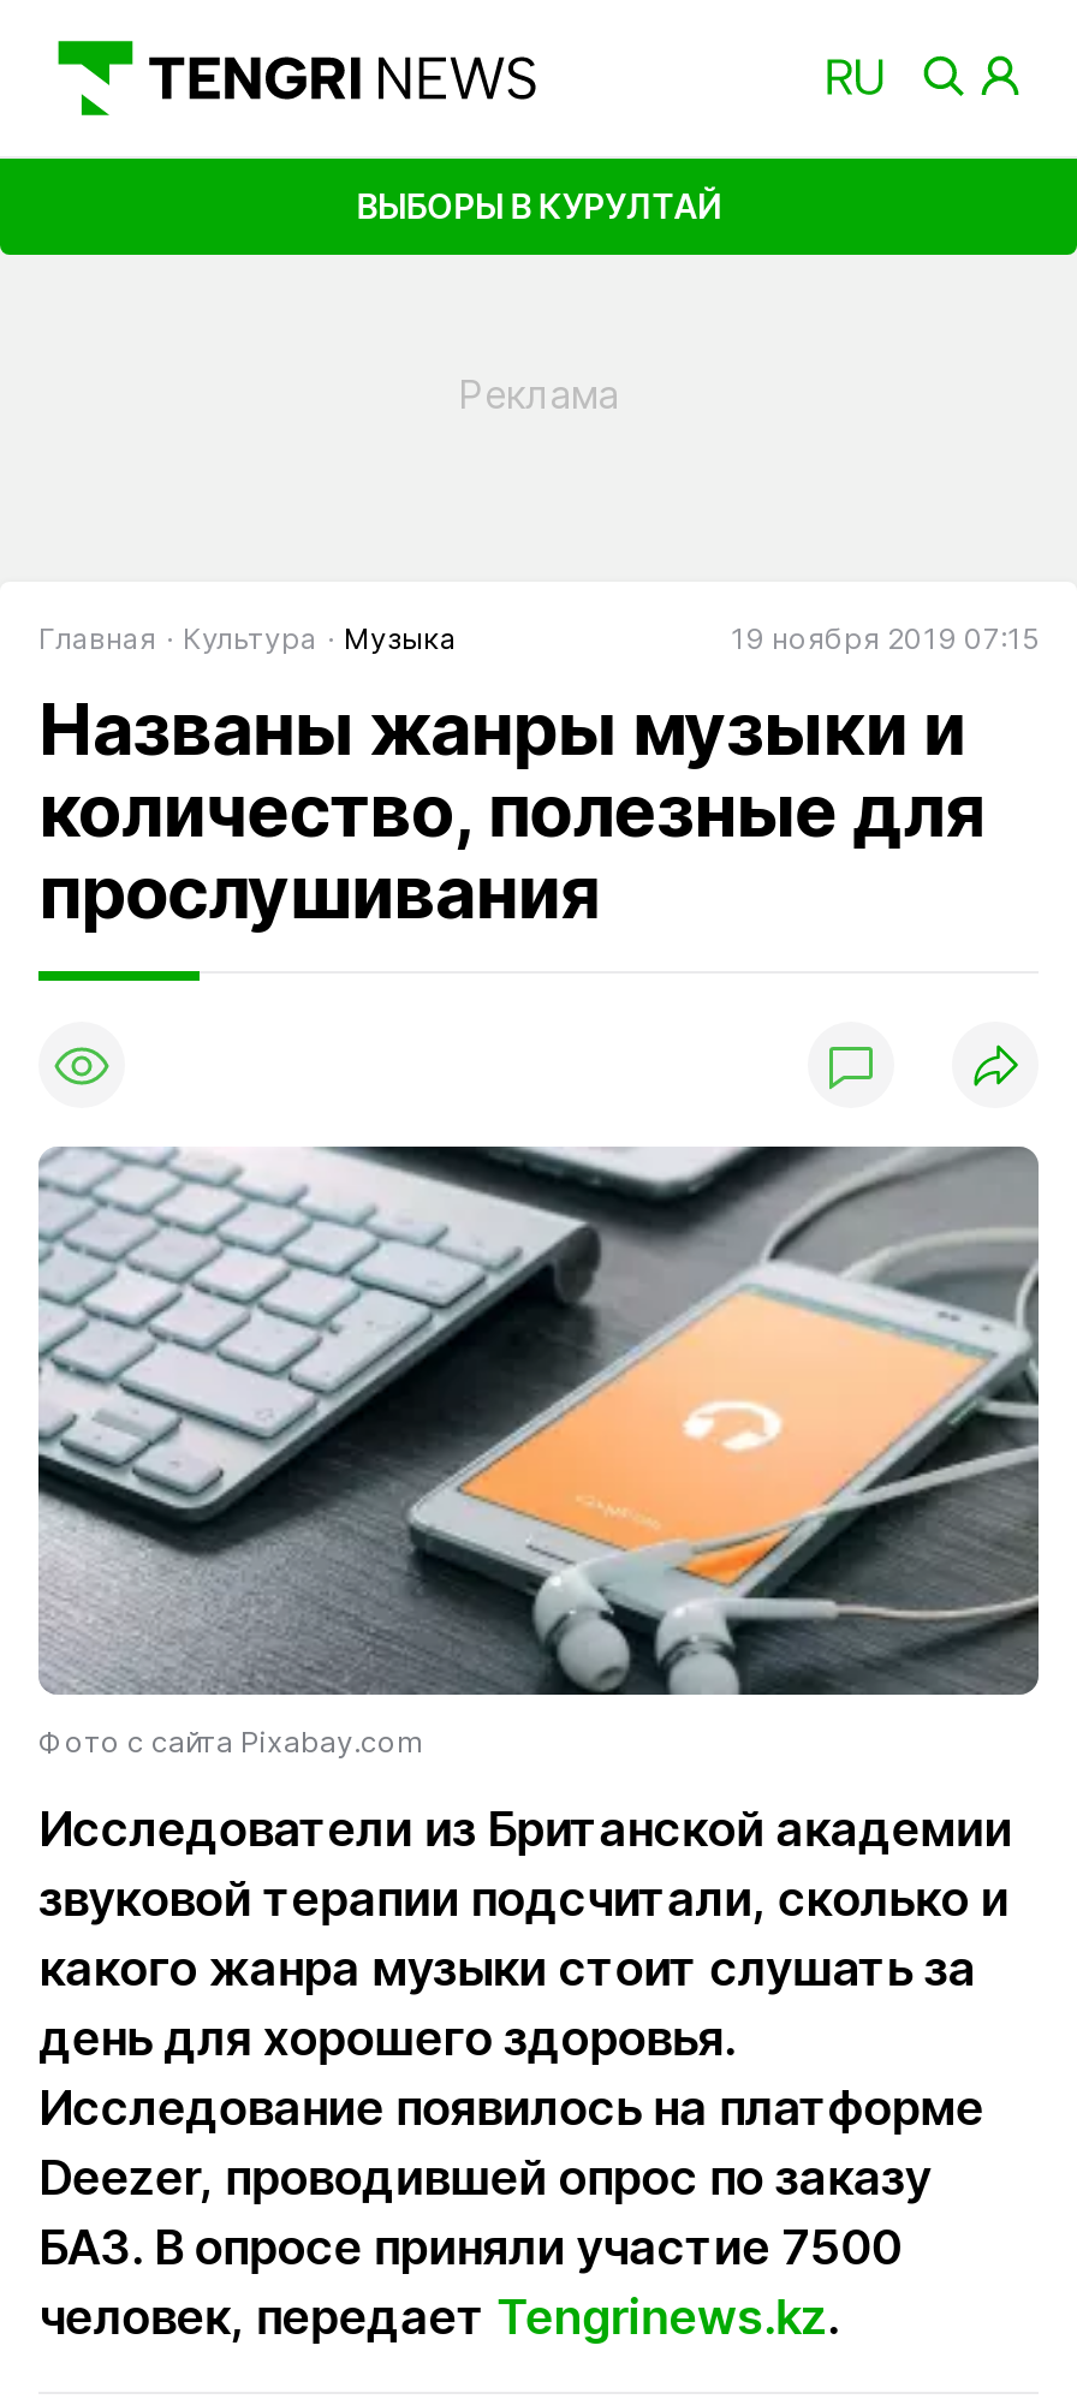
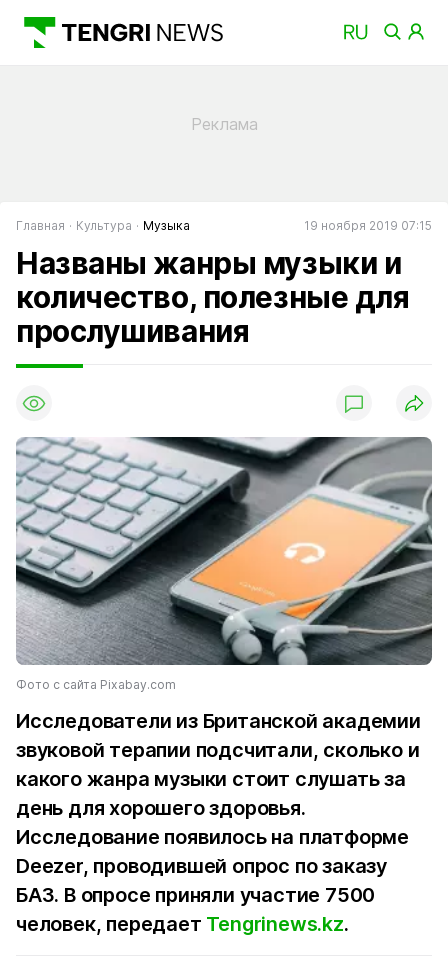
- ВЫБОРЫ В КУРУЛТАЙ
